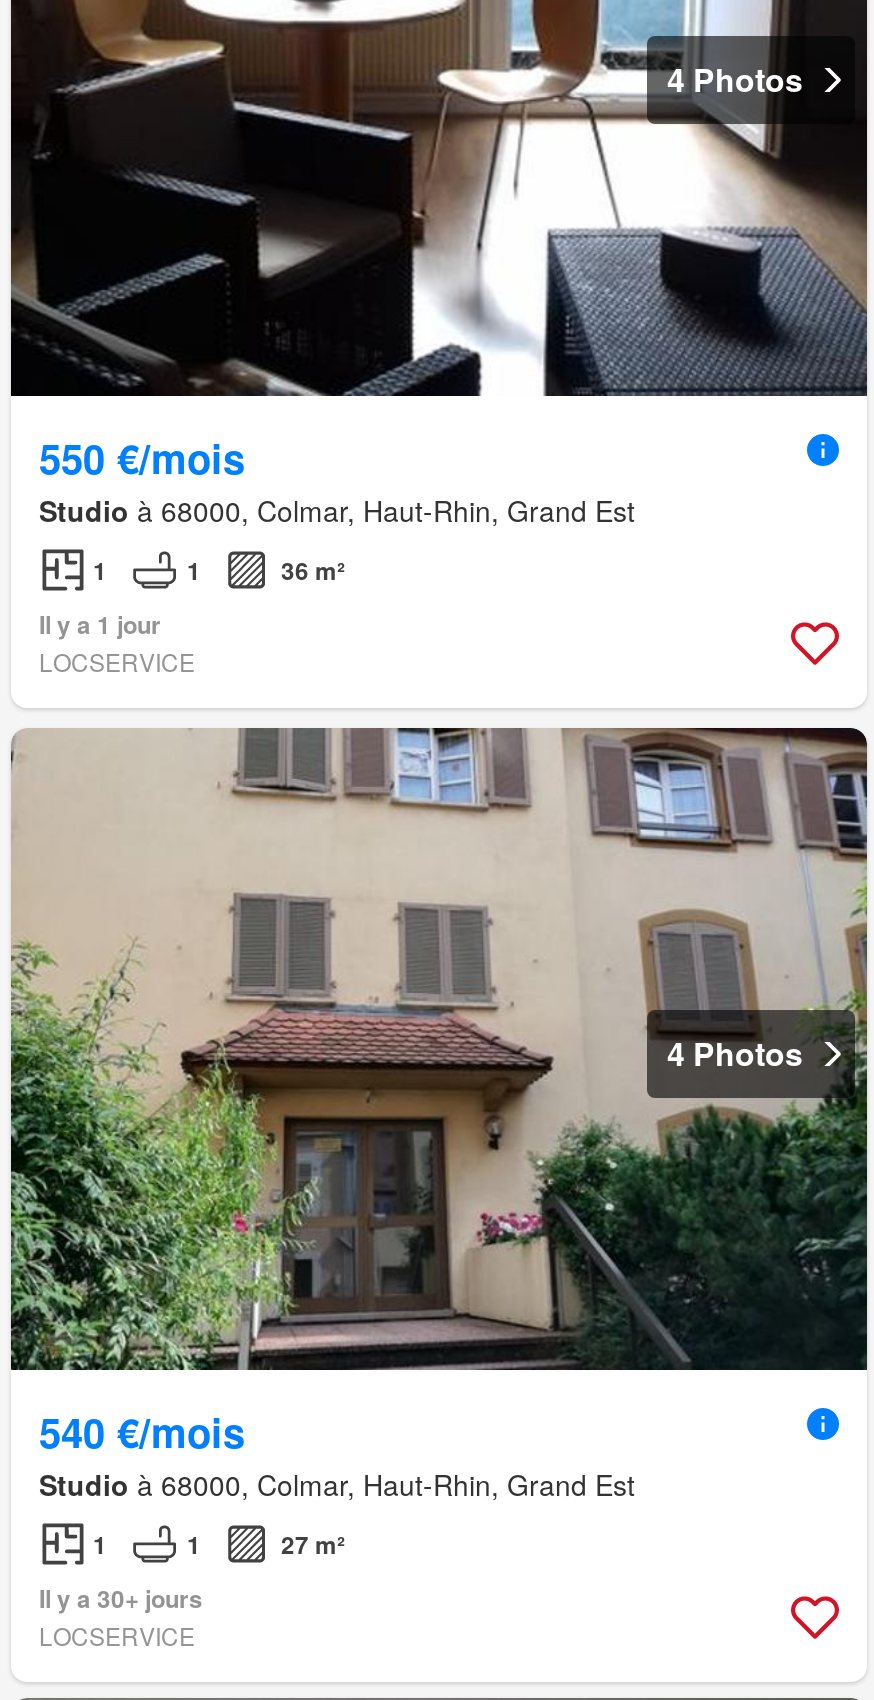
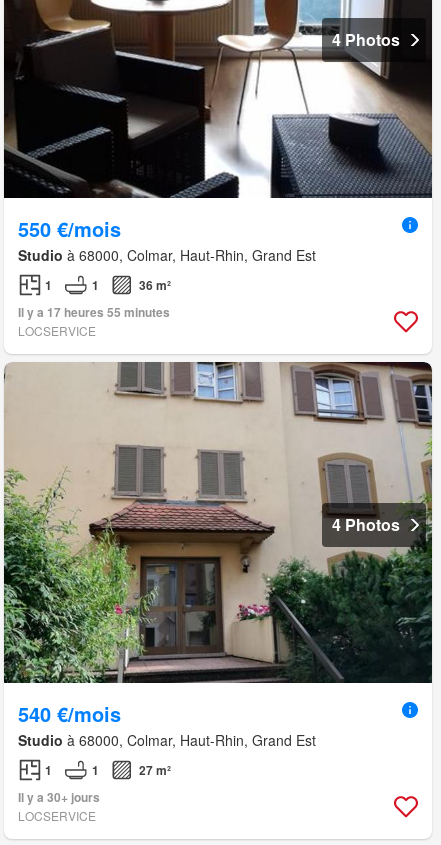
- Il y a 1 jour
+ Il y a 17 heures 55 minutes
